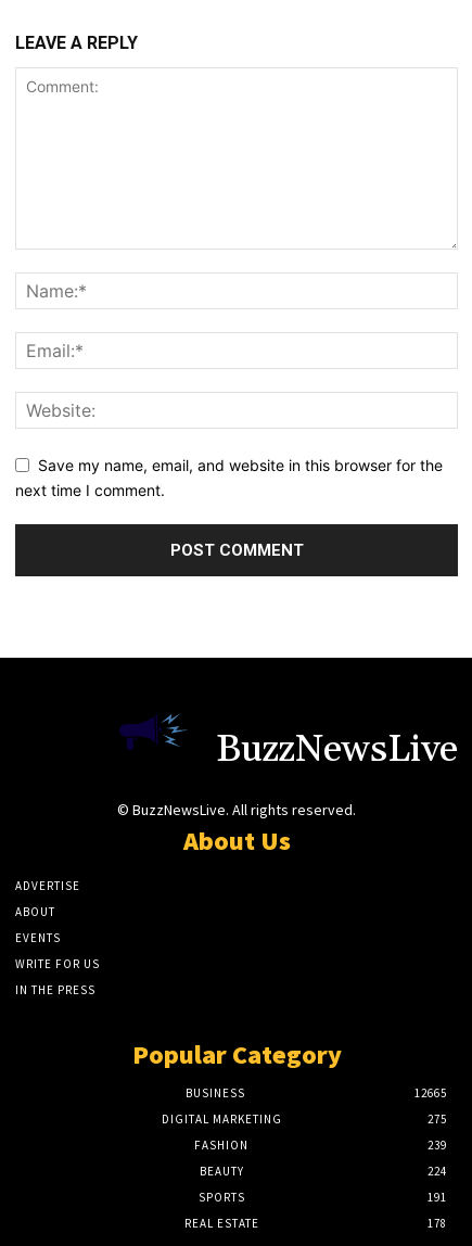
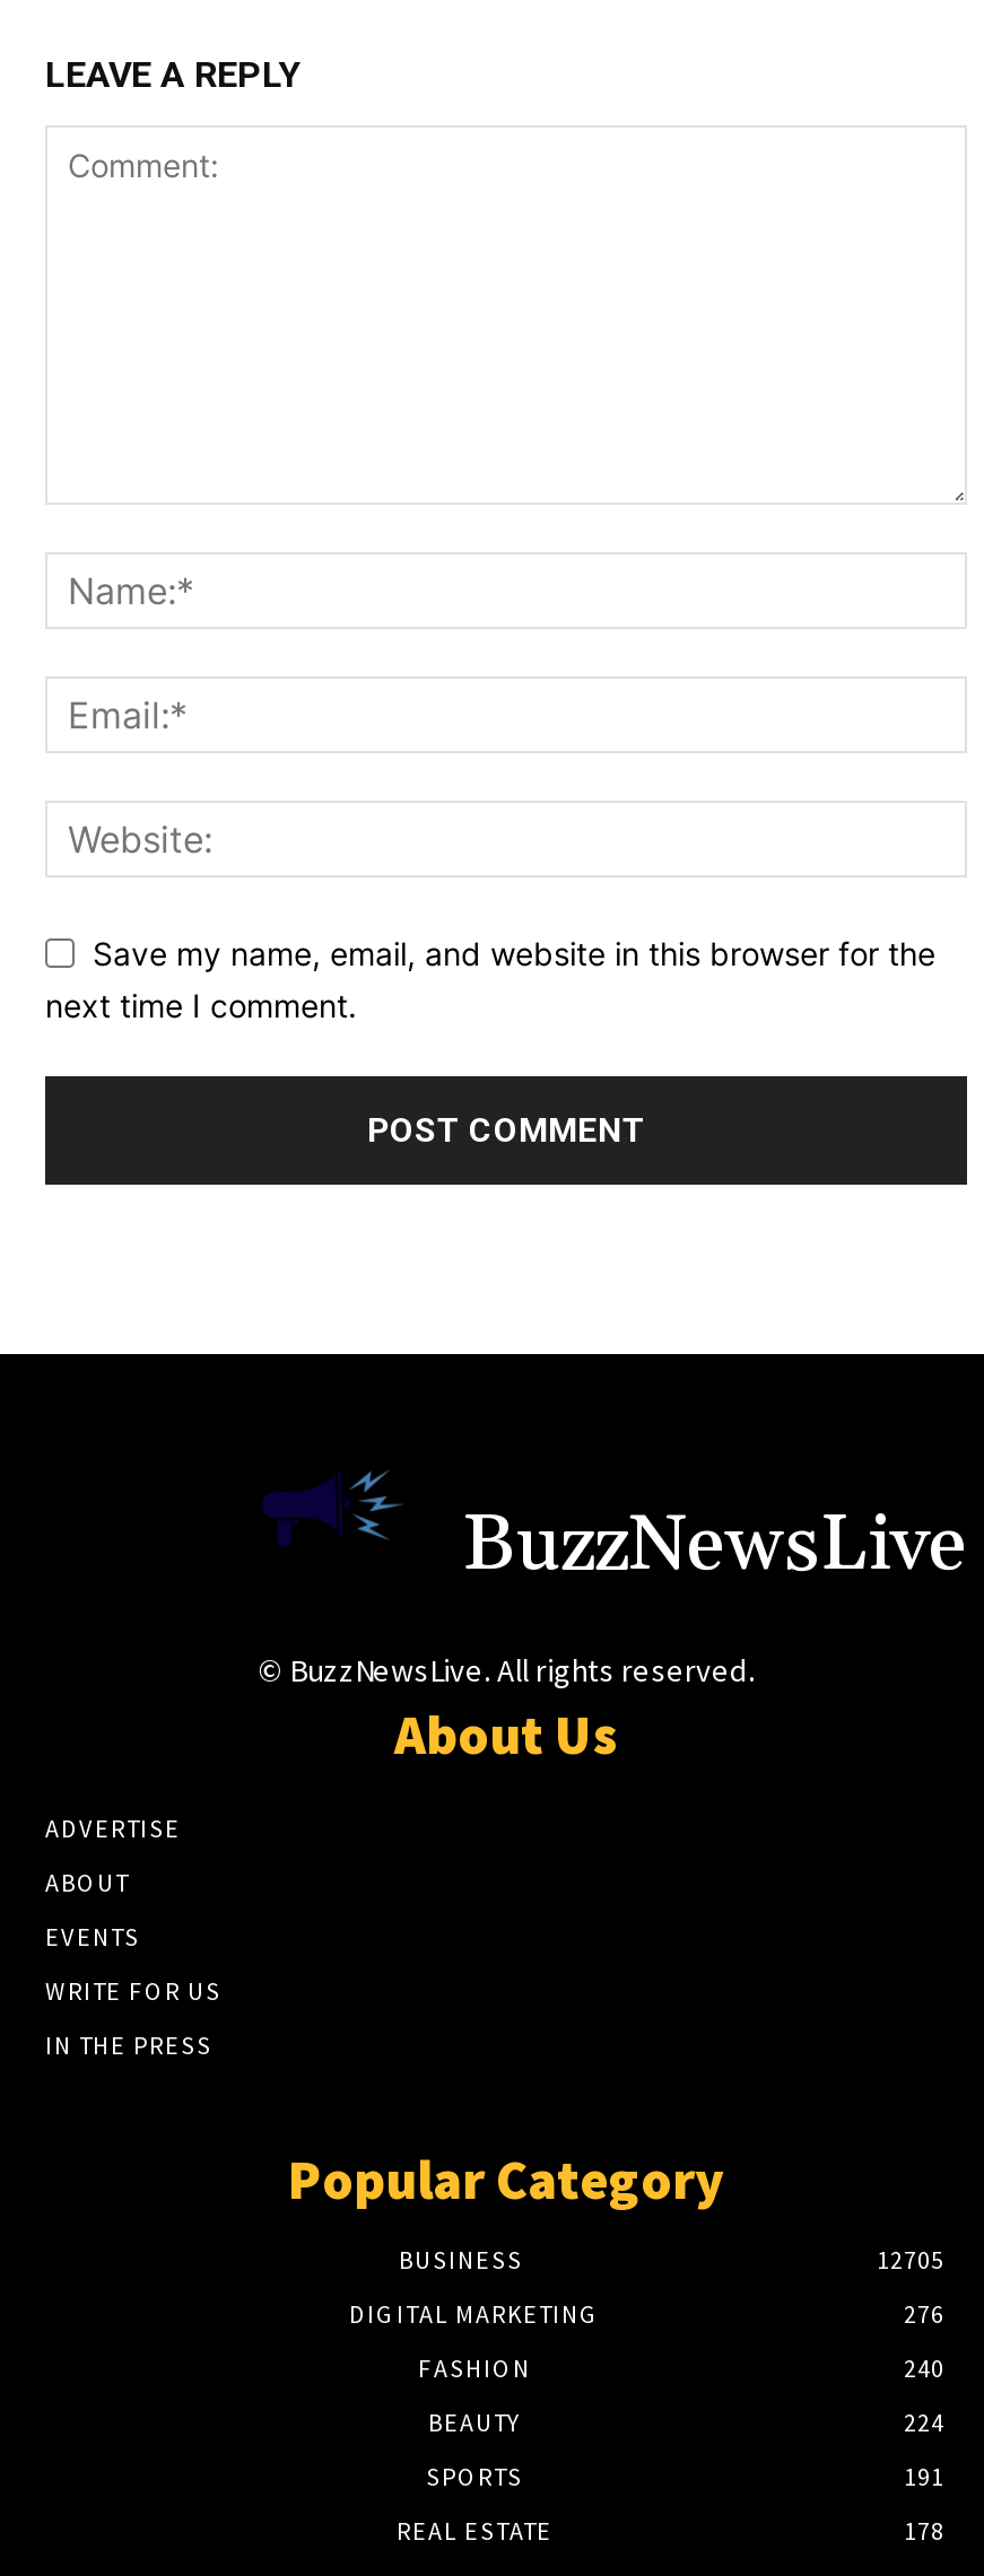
- 12665
+ 12705

- 275
+ 276

- 239
+ 240
